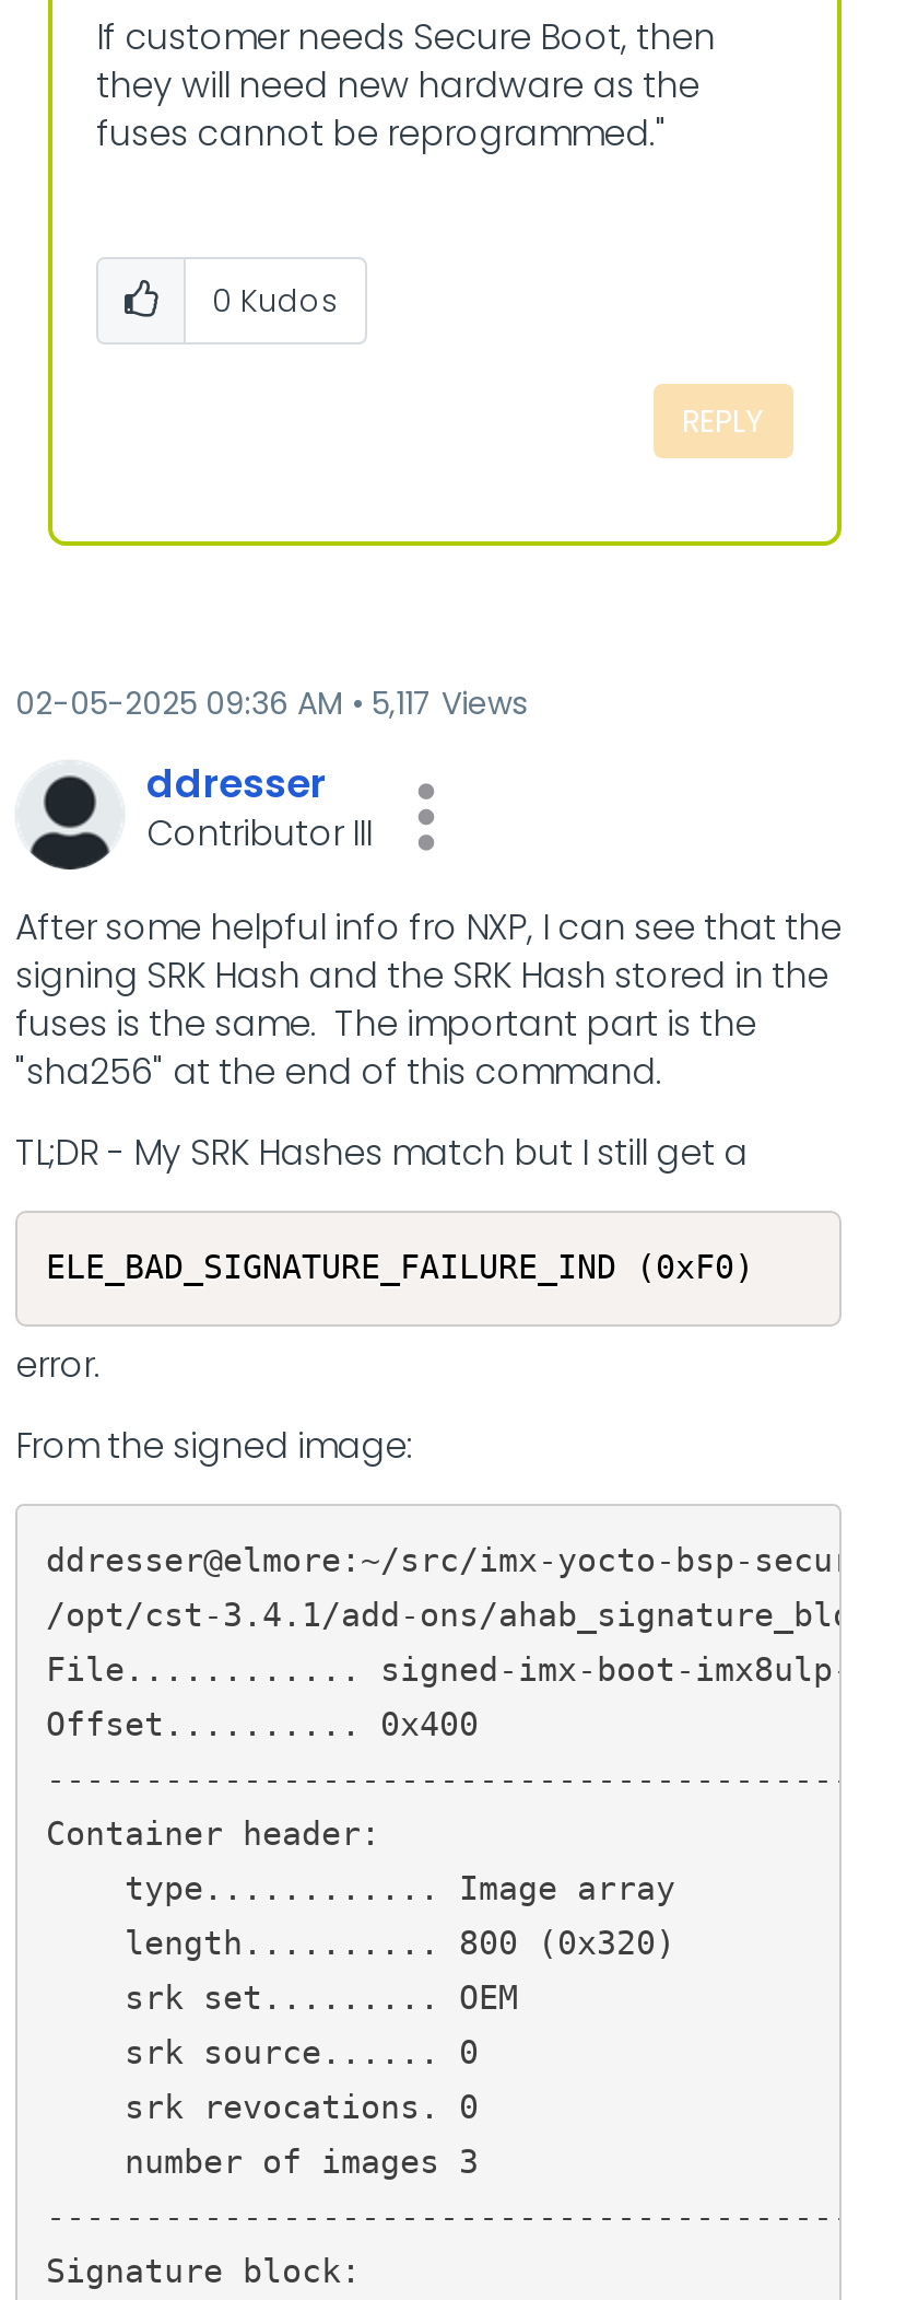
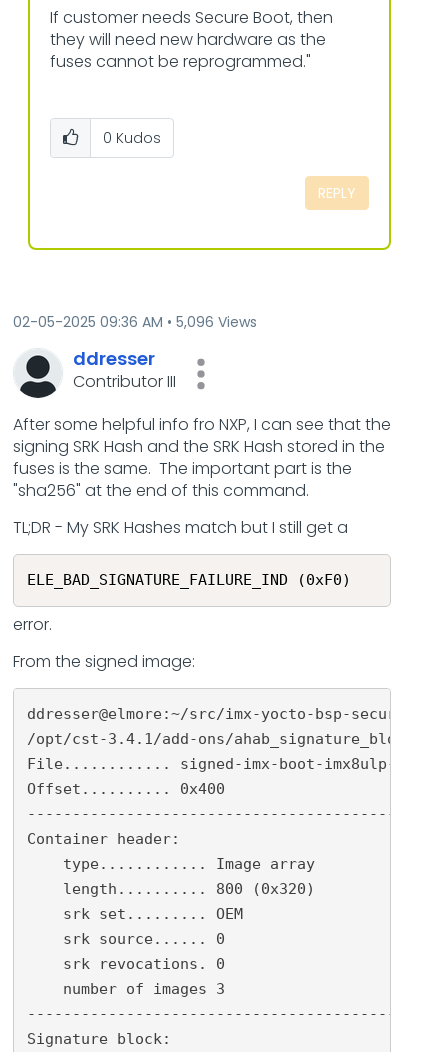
- 02-05-2025 09:36 AM 5,117 Views
+ 02-05-2025 09:36 AM 5,096 Views
